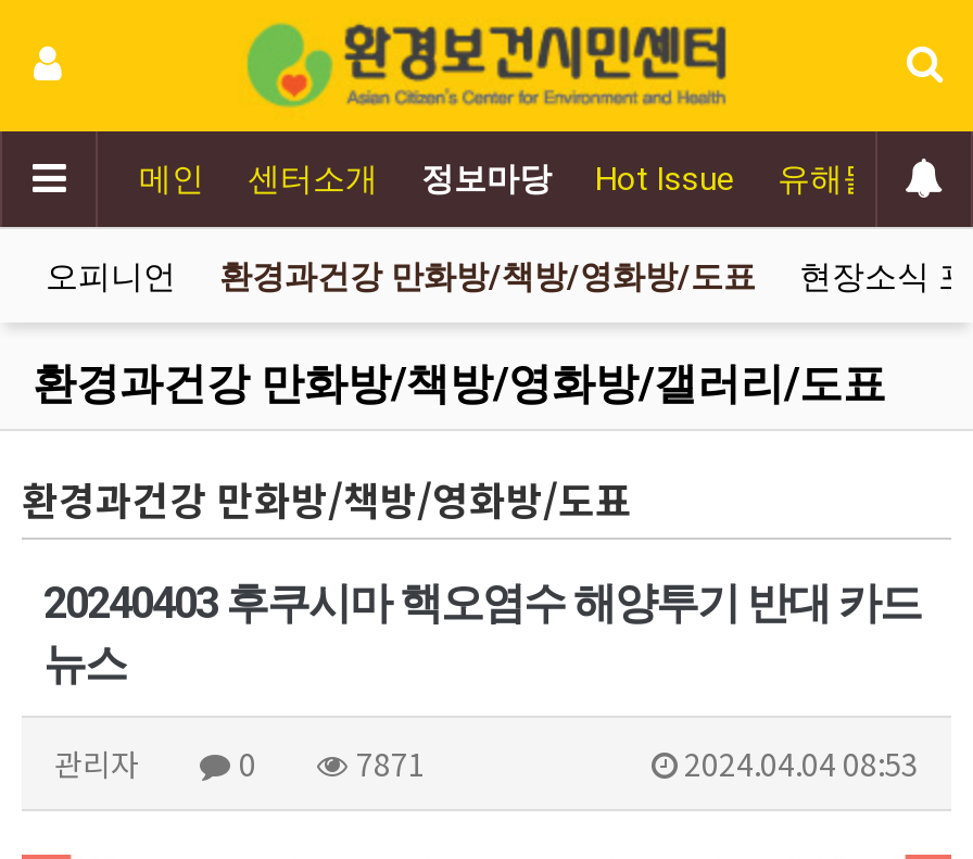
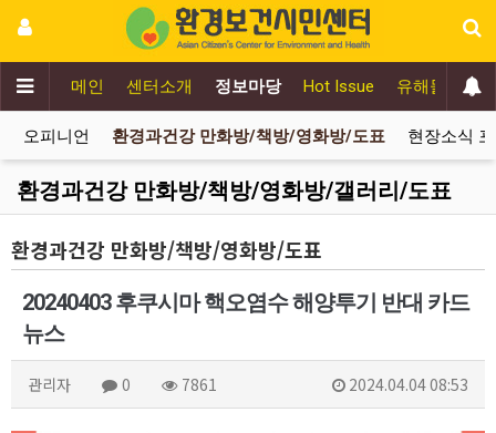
- 0 7871
+ 0 7861
